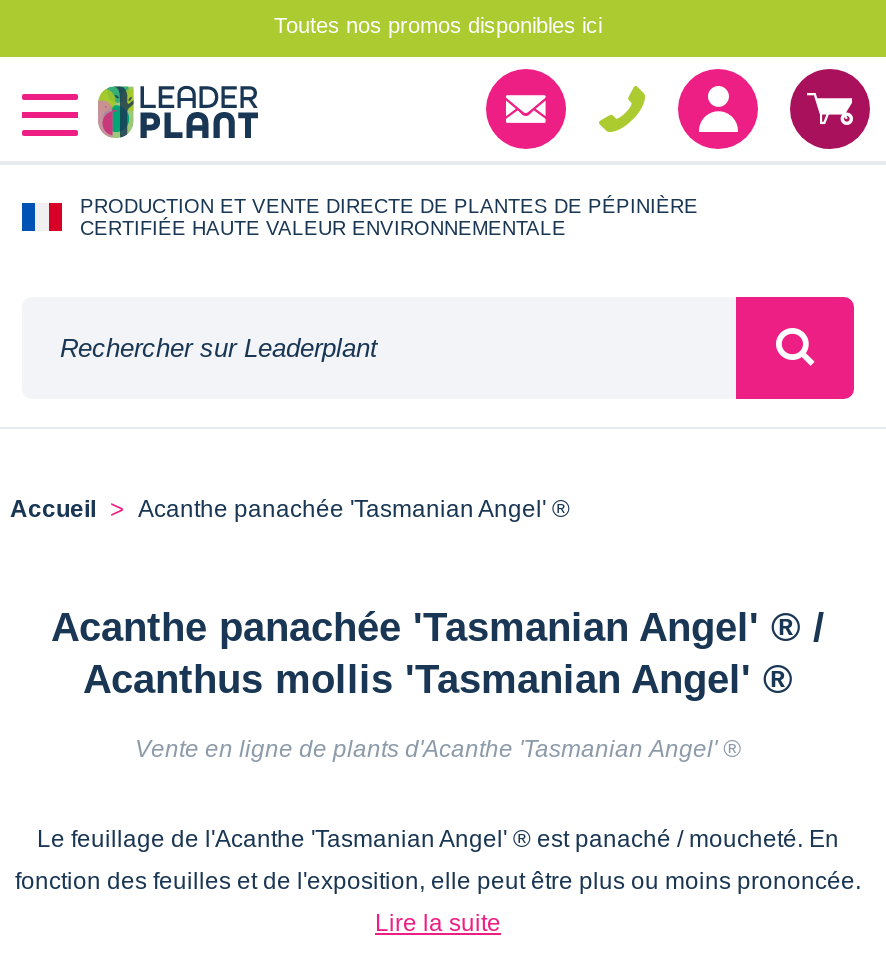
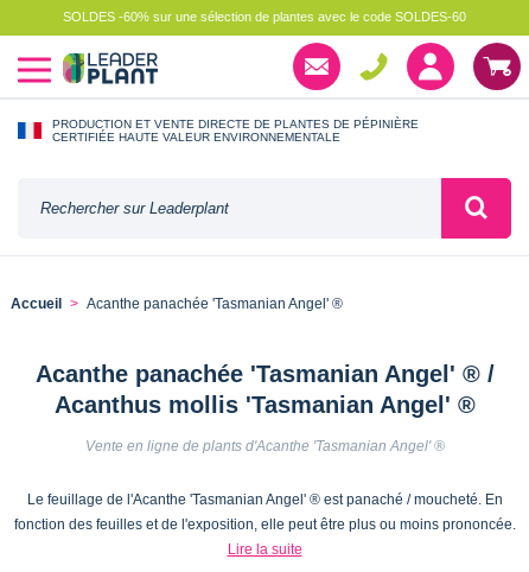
- Toutes nos promos disponibles ici
+ SOLDES -60% sur une sélection de plantes avec le code SOLDES-60
